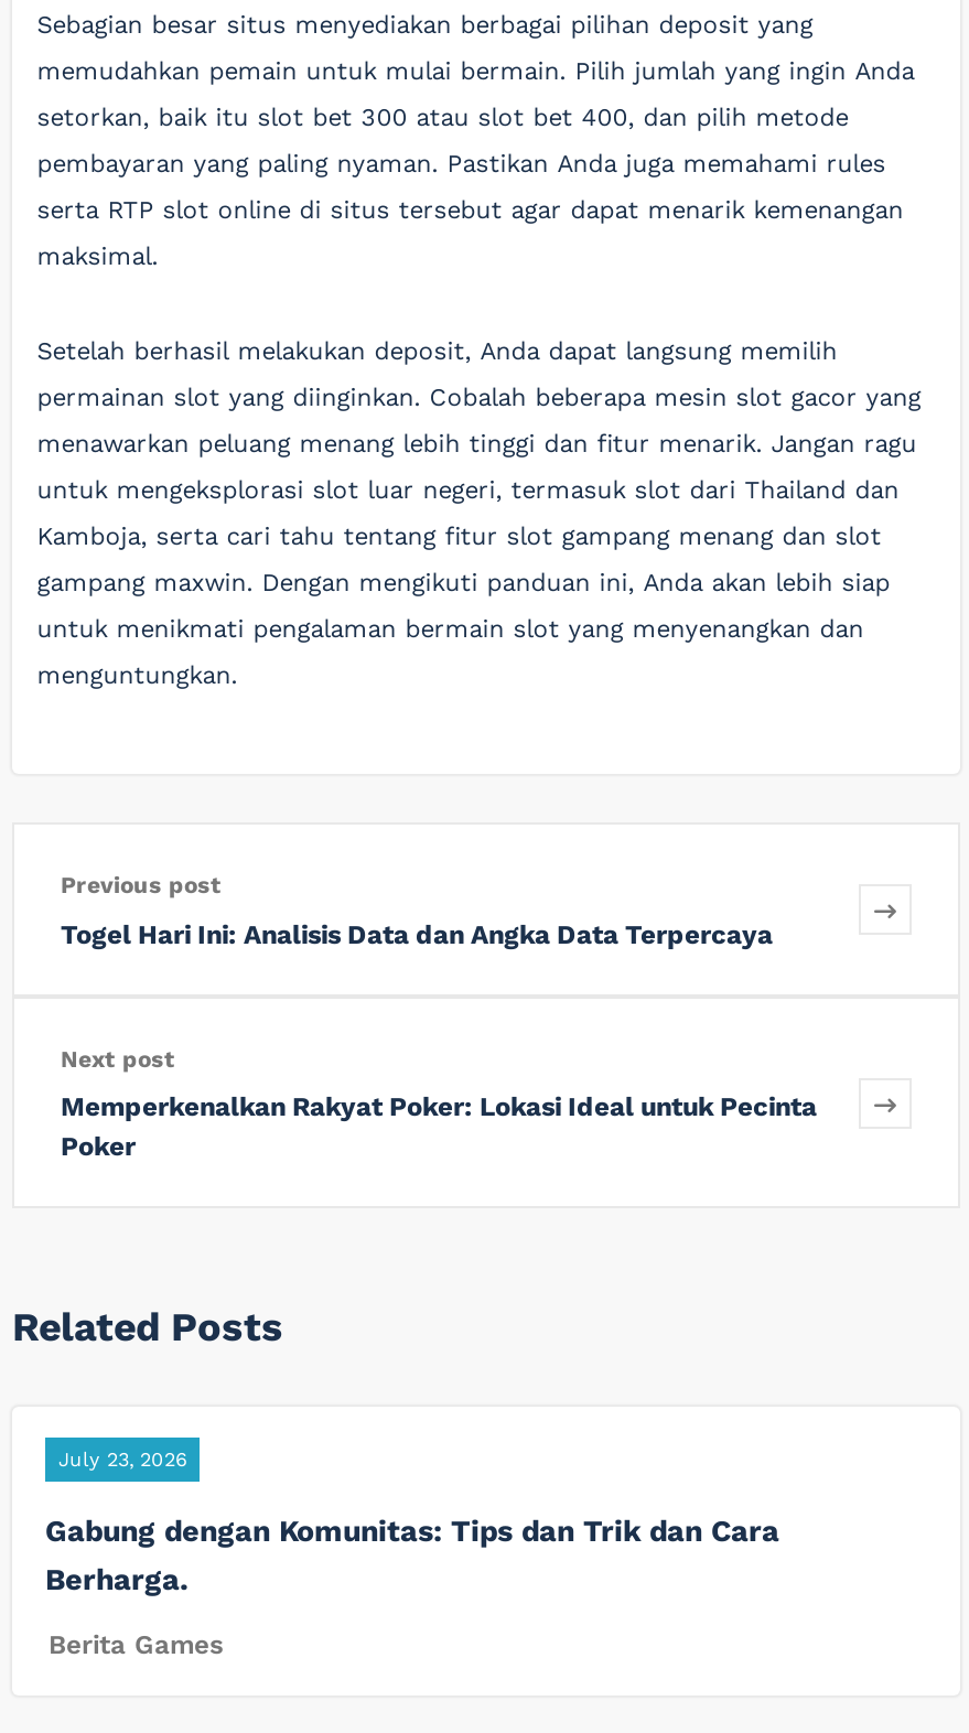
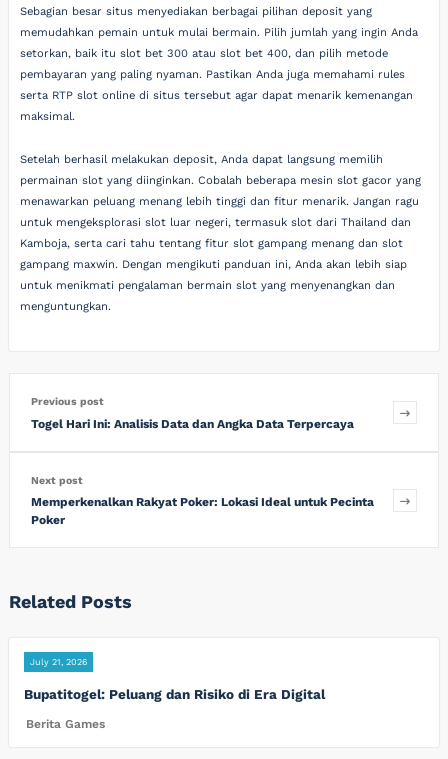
- July 23, 2026
+ July 21, 2026

- Gabung dengan Komunitas: Tips dan Trik dan Cara
- Berharga.
+ Bupatitogel: Peluang dan Risiko di Era Digital
